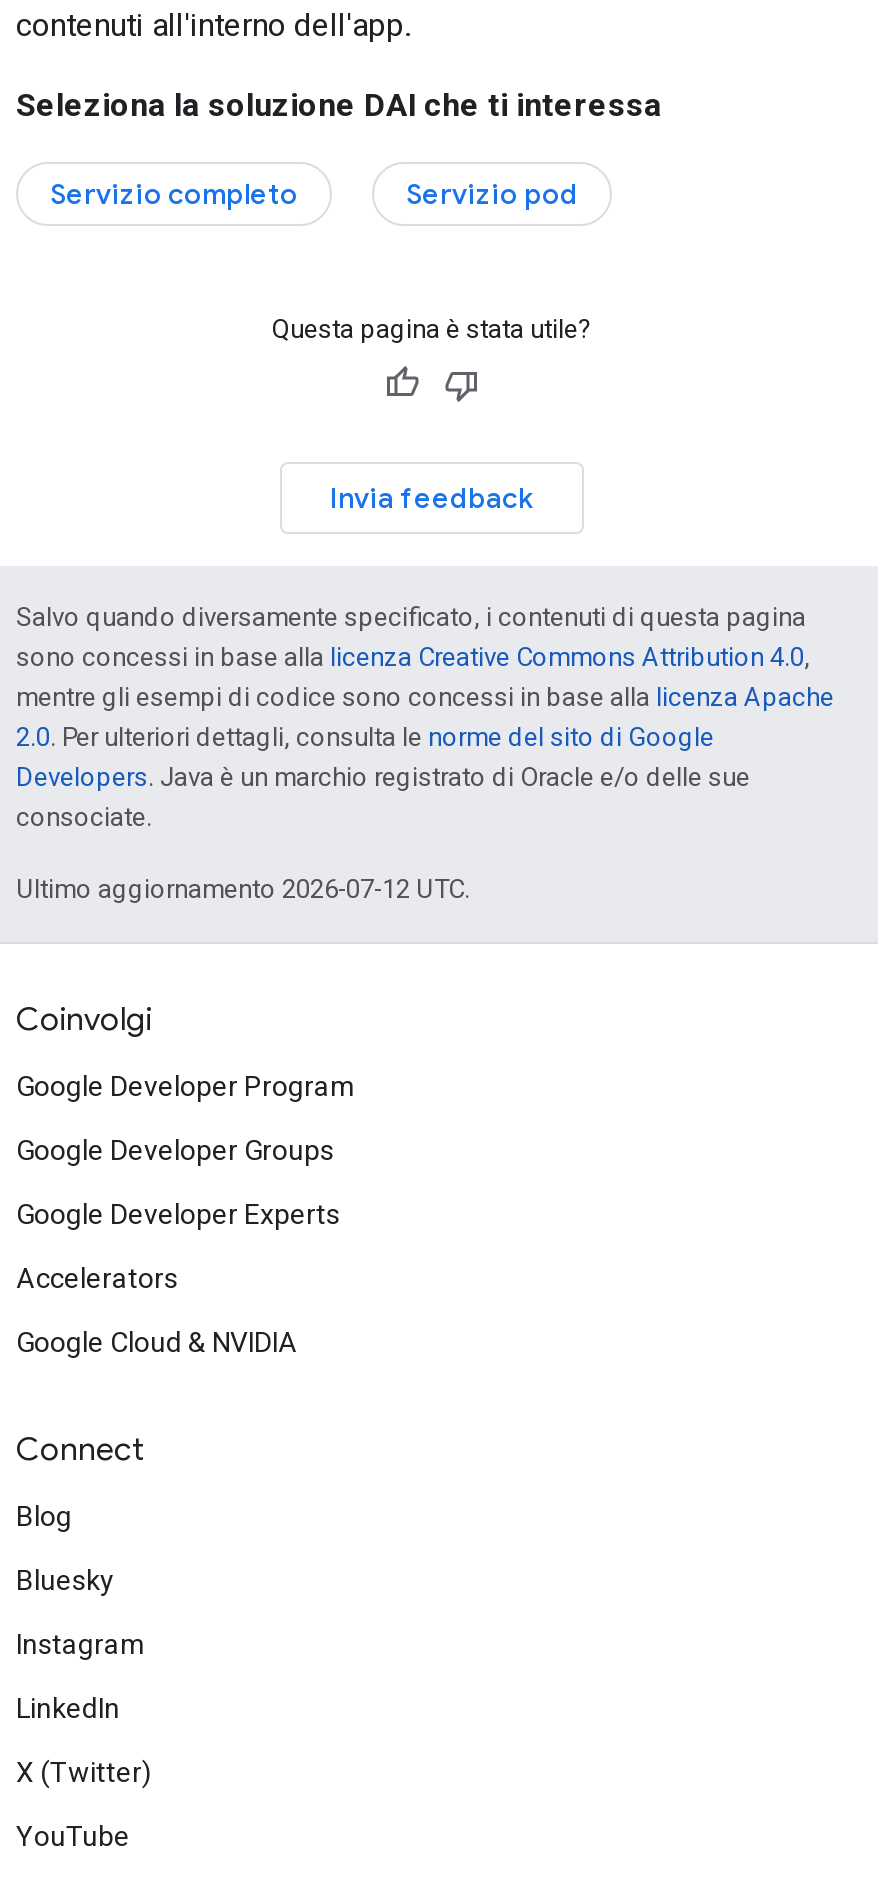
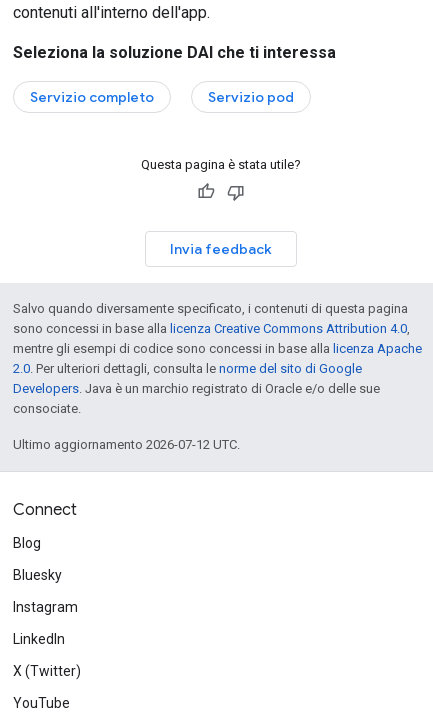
- Coinvolgi
- Google Developer Program
- Google Developer Groups
- Google Developer Experts
- Accelerators
- Google Cloud & NVIDIA
